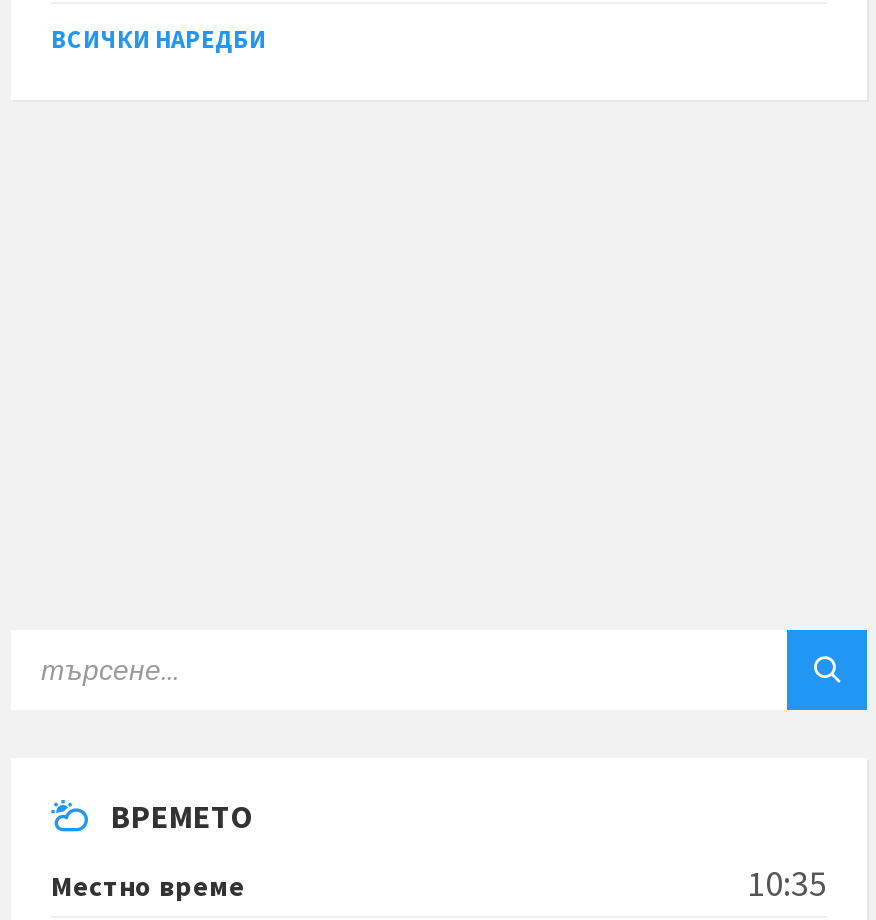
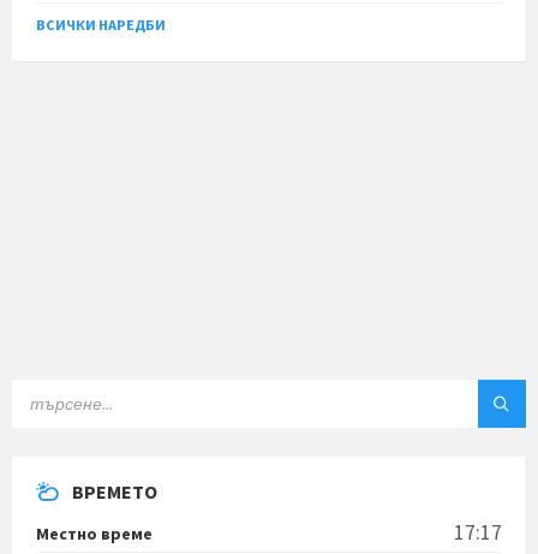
- 10:35
+ 17:17
